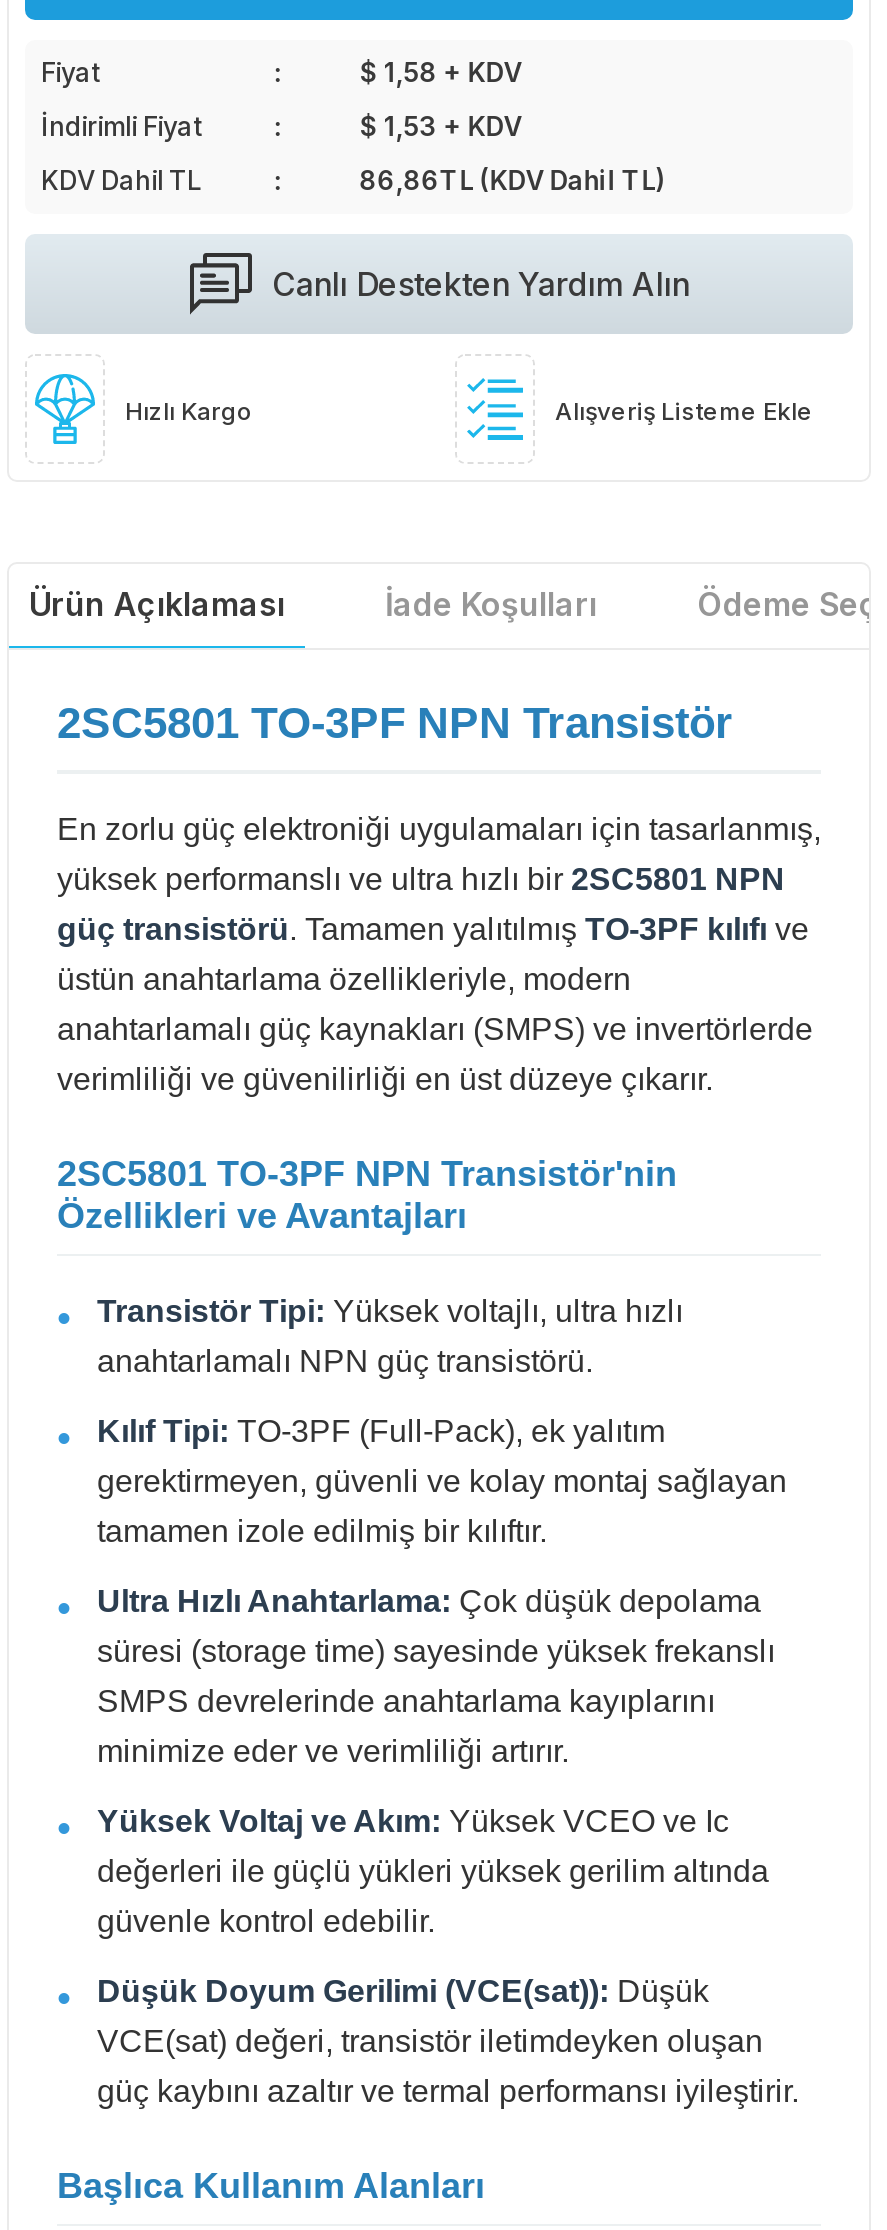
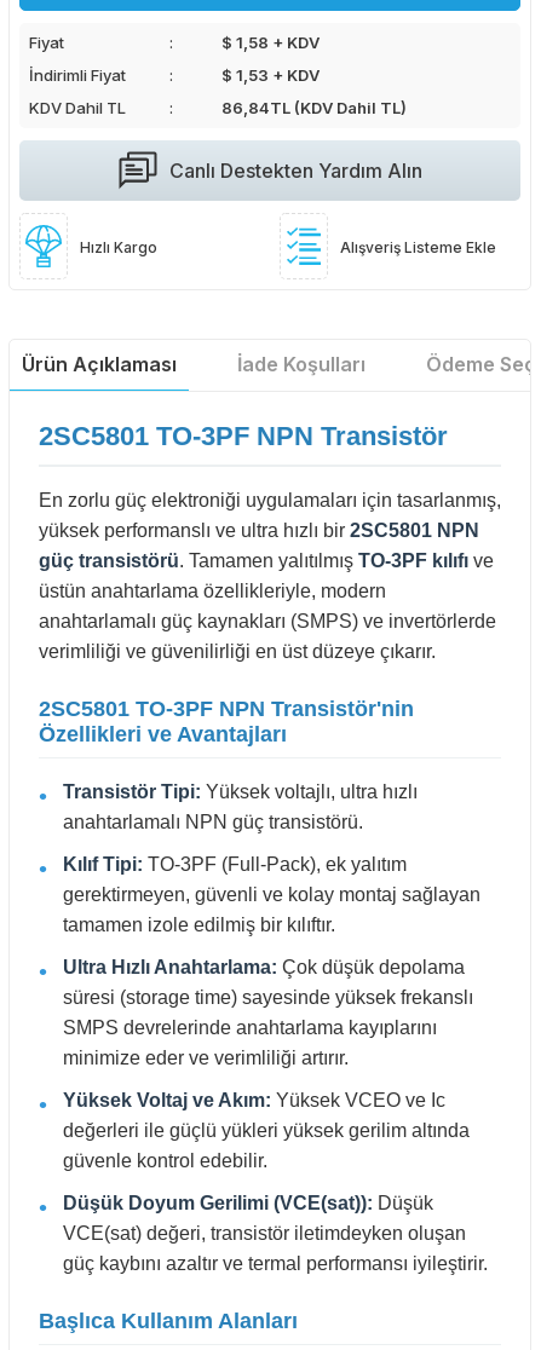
- 86,86TL (KDV Dahil TL)
+ 86,84TL (KDV Dahil TL)
